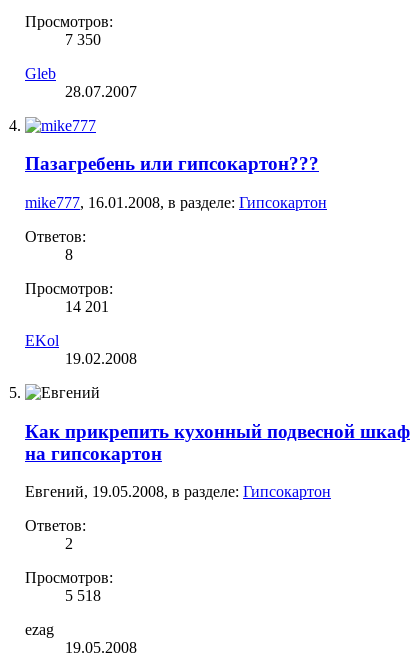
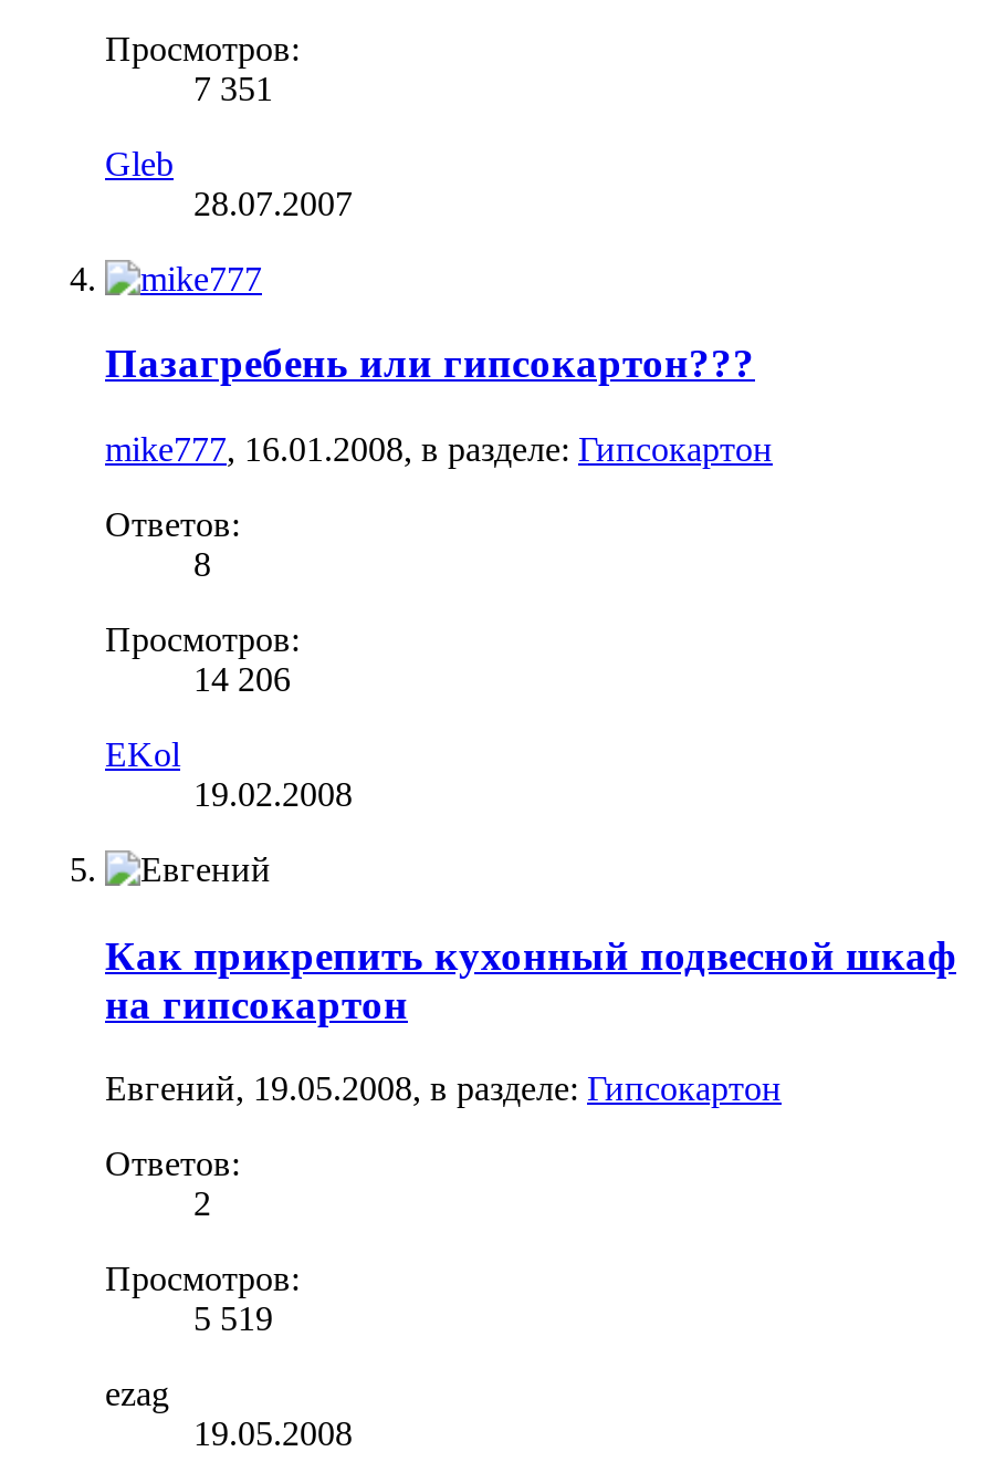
- 7 350
+ 7 351

- 14 201
+ 14 206

- 5 518
+ 5 519
